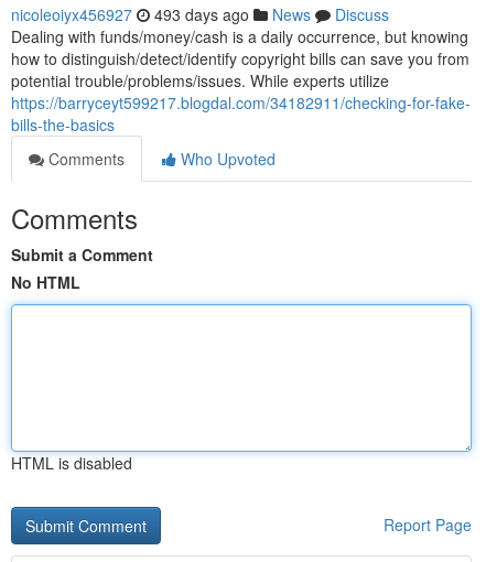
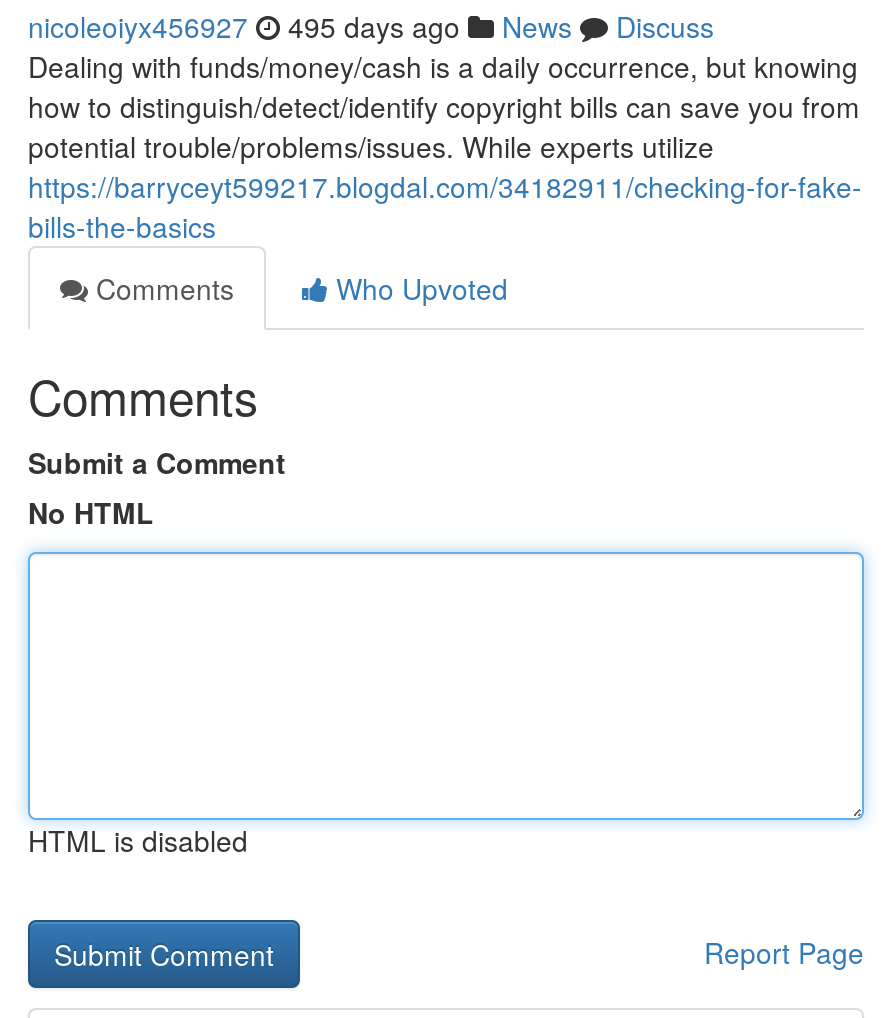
- nicoleoiyx456927 493 days ago News Discuss
+ nicoleoiyx456927 495 days ago News Discuss
